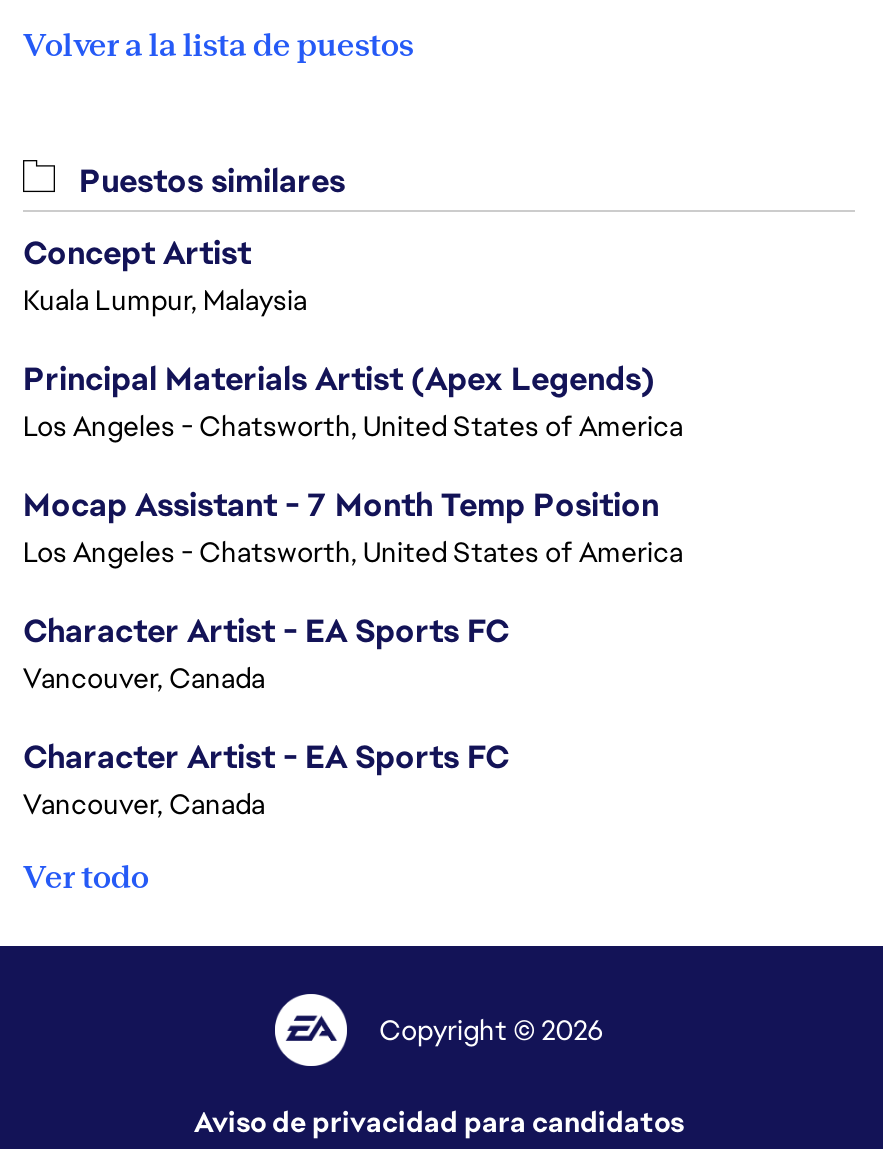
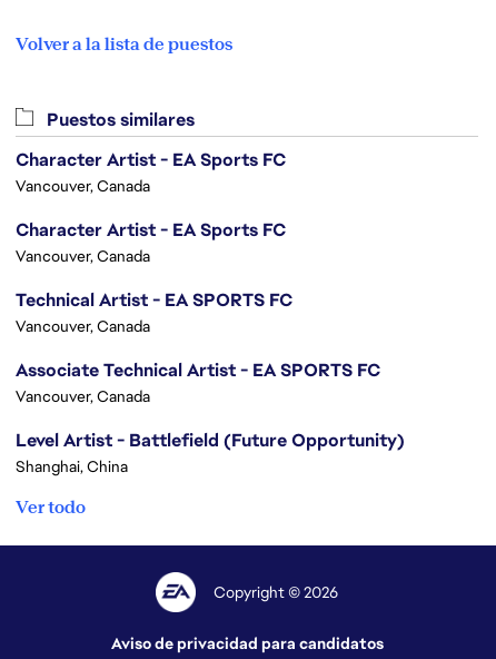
- Concept Artist
- Kuala Lumpur, Malaysia
- Principal Materials Artist (Apex Legends)
- Los Angeles - Chatsworth, United States of America
- Mocap Assistant - 7 Month Temp Position
- Los Angeles - Chatsworth, United States of America

moved up: Character Artist - EA Sports FC | Vancouver, Canada | Character Artist - EA Sports FC | Vancouver, Canada

+ Technical Artist - EA SPORTS FC
+ Vancouver, Canada
+ Associate Technical Artist - EA SPORTS FC
+ Vancouver, Canada
+ Level Artist - Battlefield (Future Opportunity)
+ Shanghai, China
